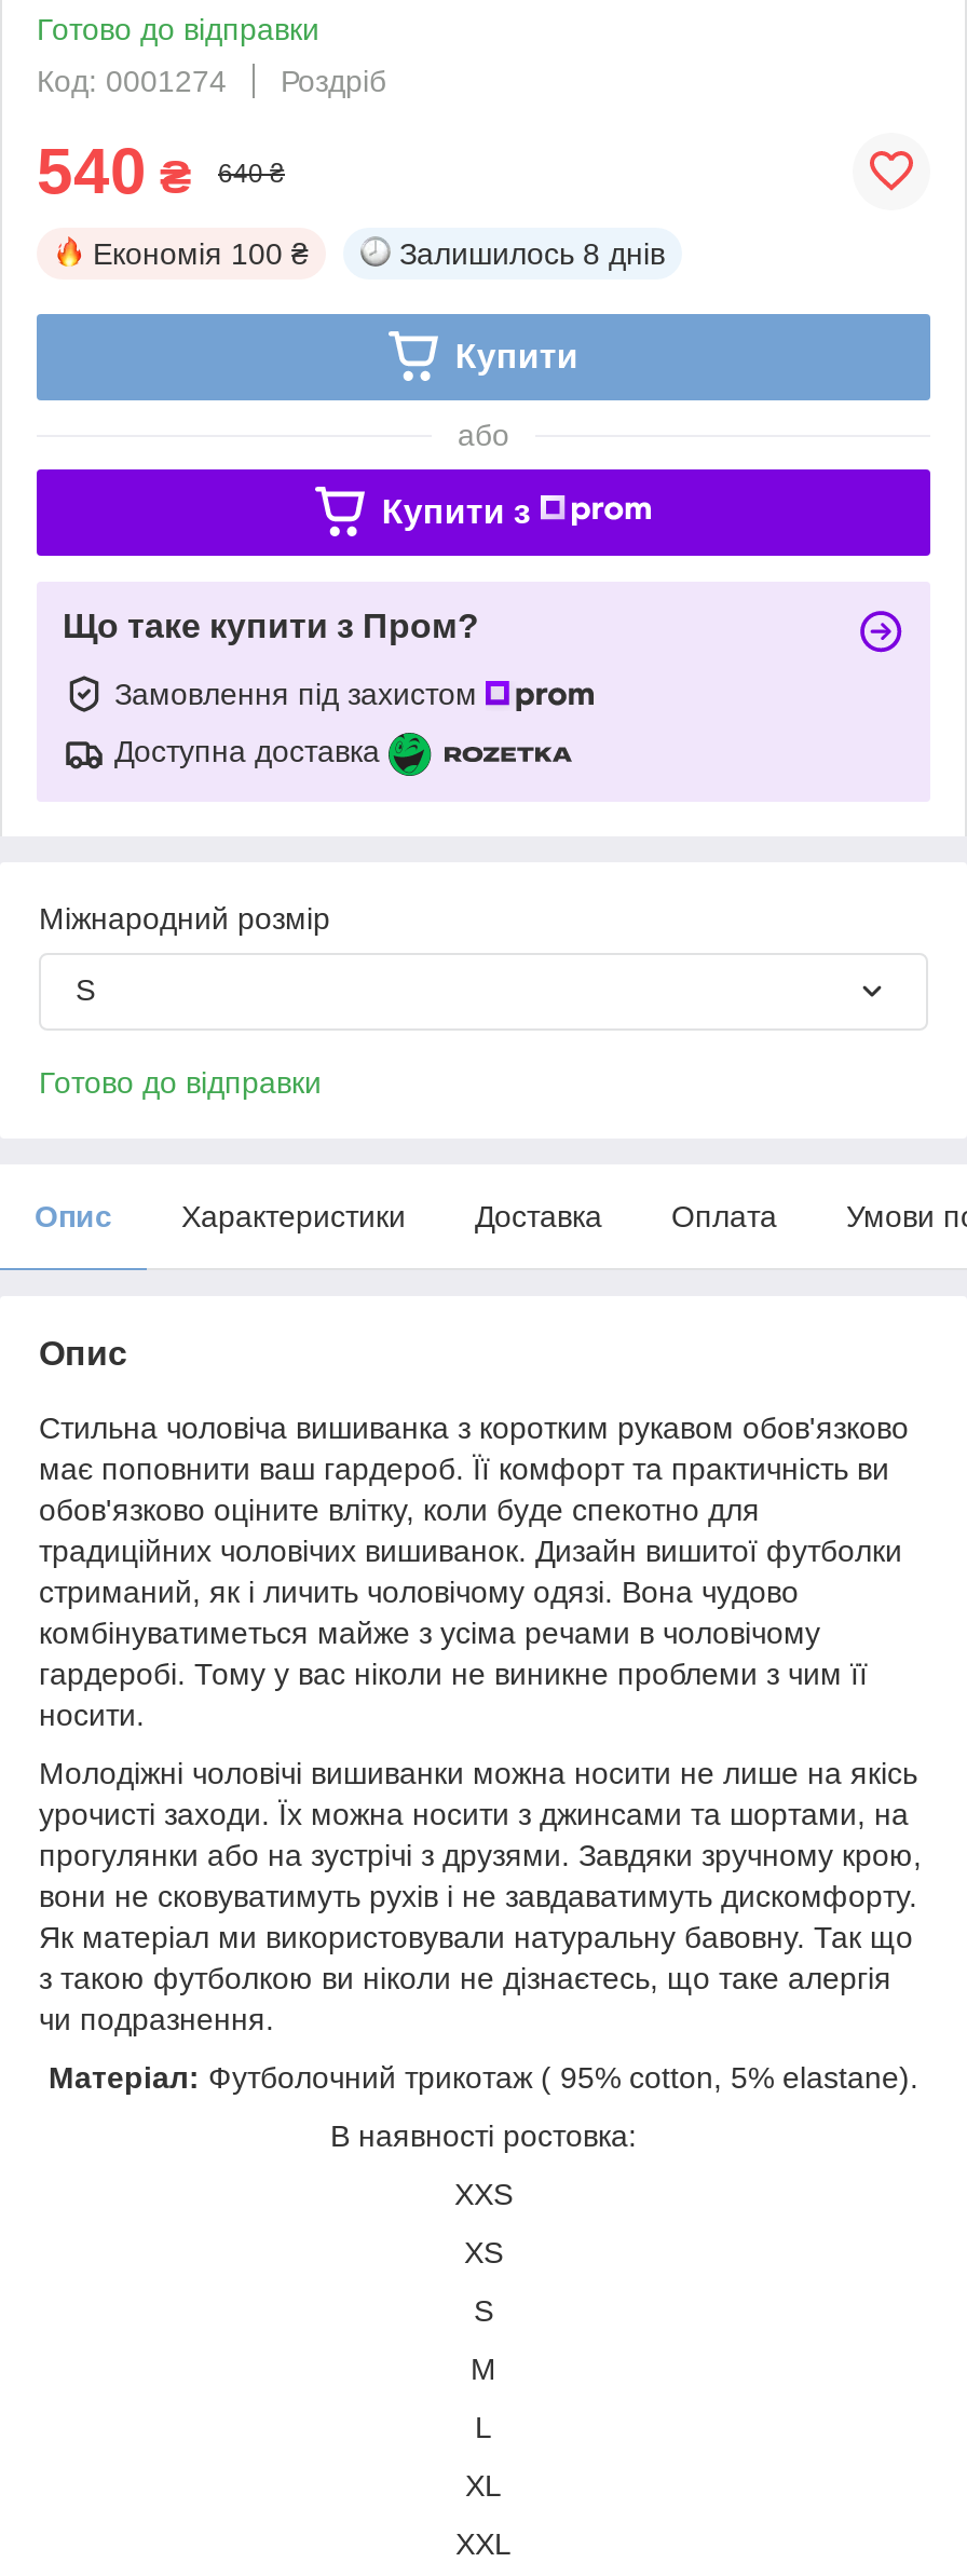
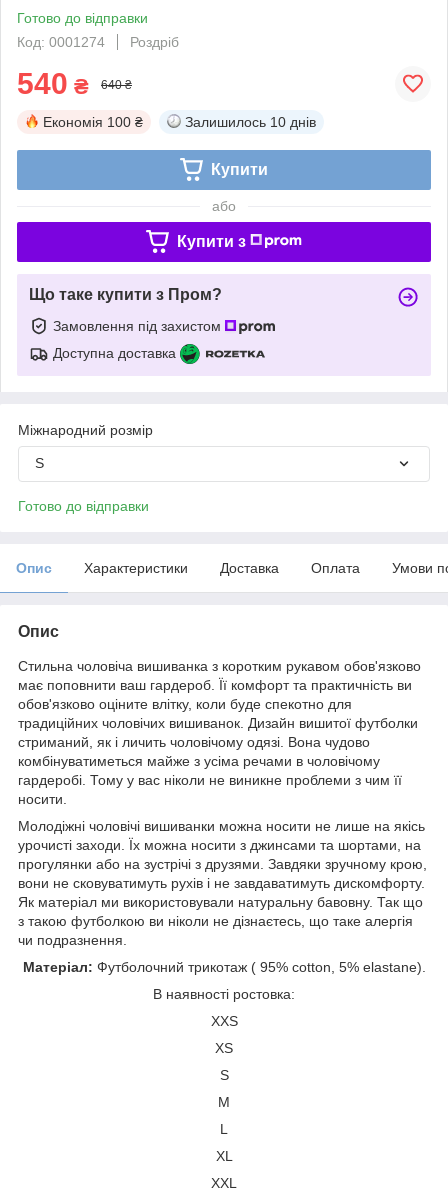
- Залишилось 8 днів
+ Залишилось 10 днів
